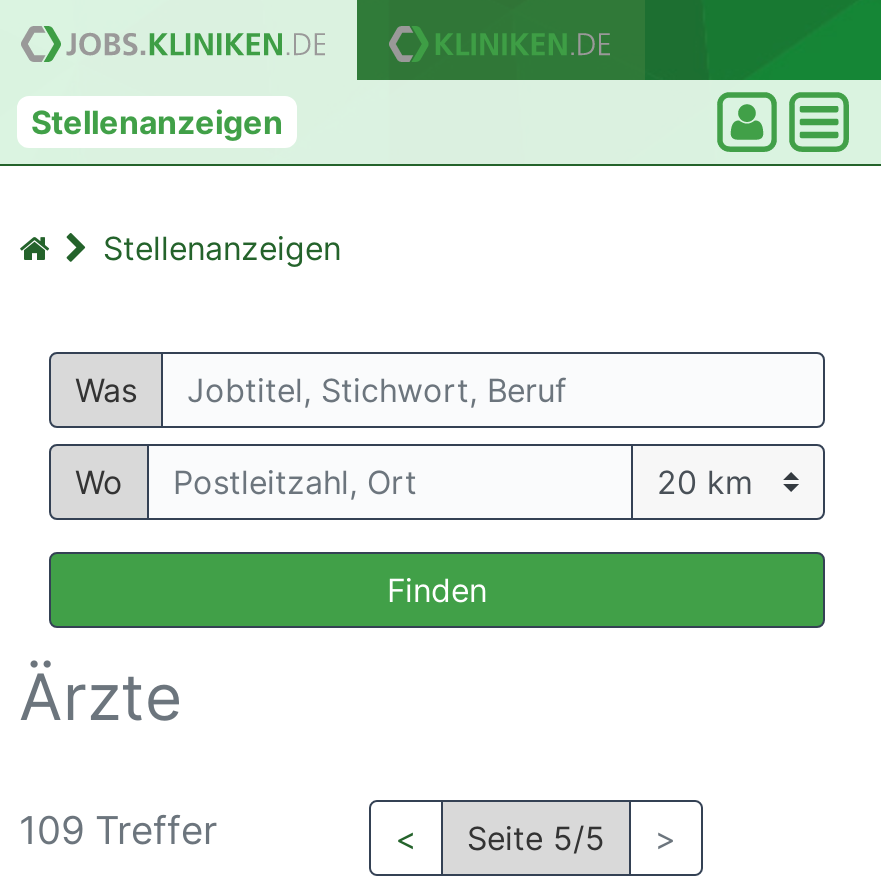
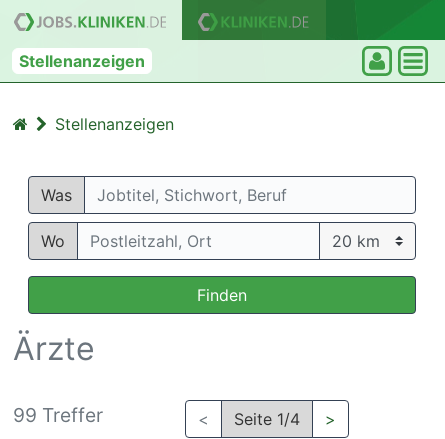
- 109 Treffer
+ 99 Treffer

- Seite 5/5
+ Seite 1/4
